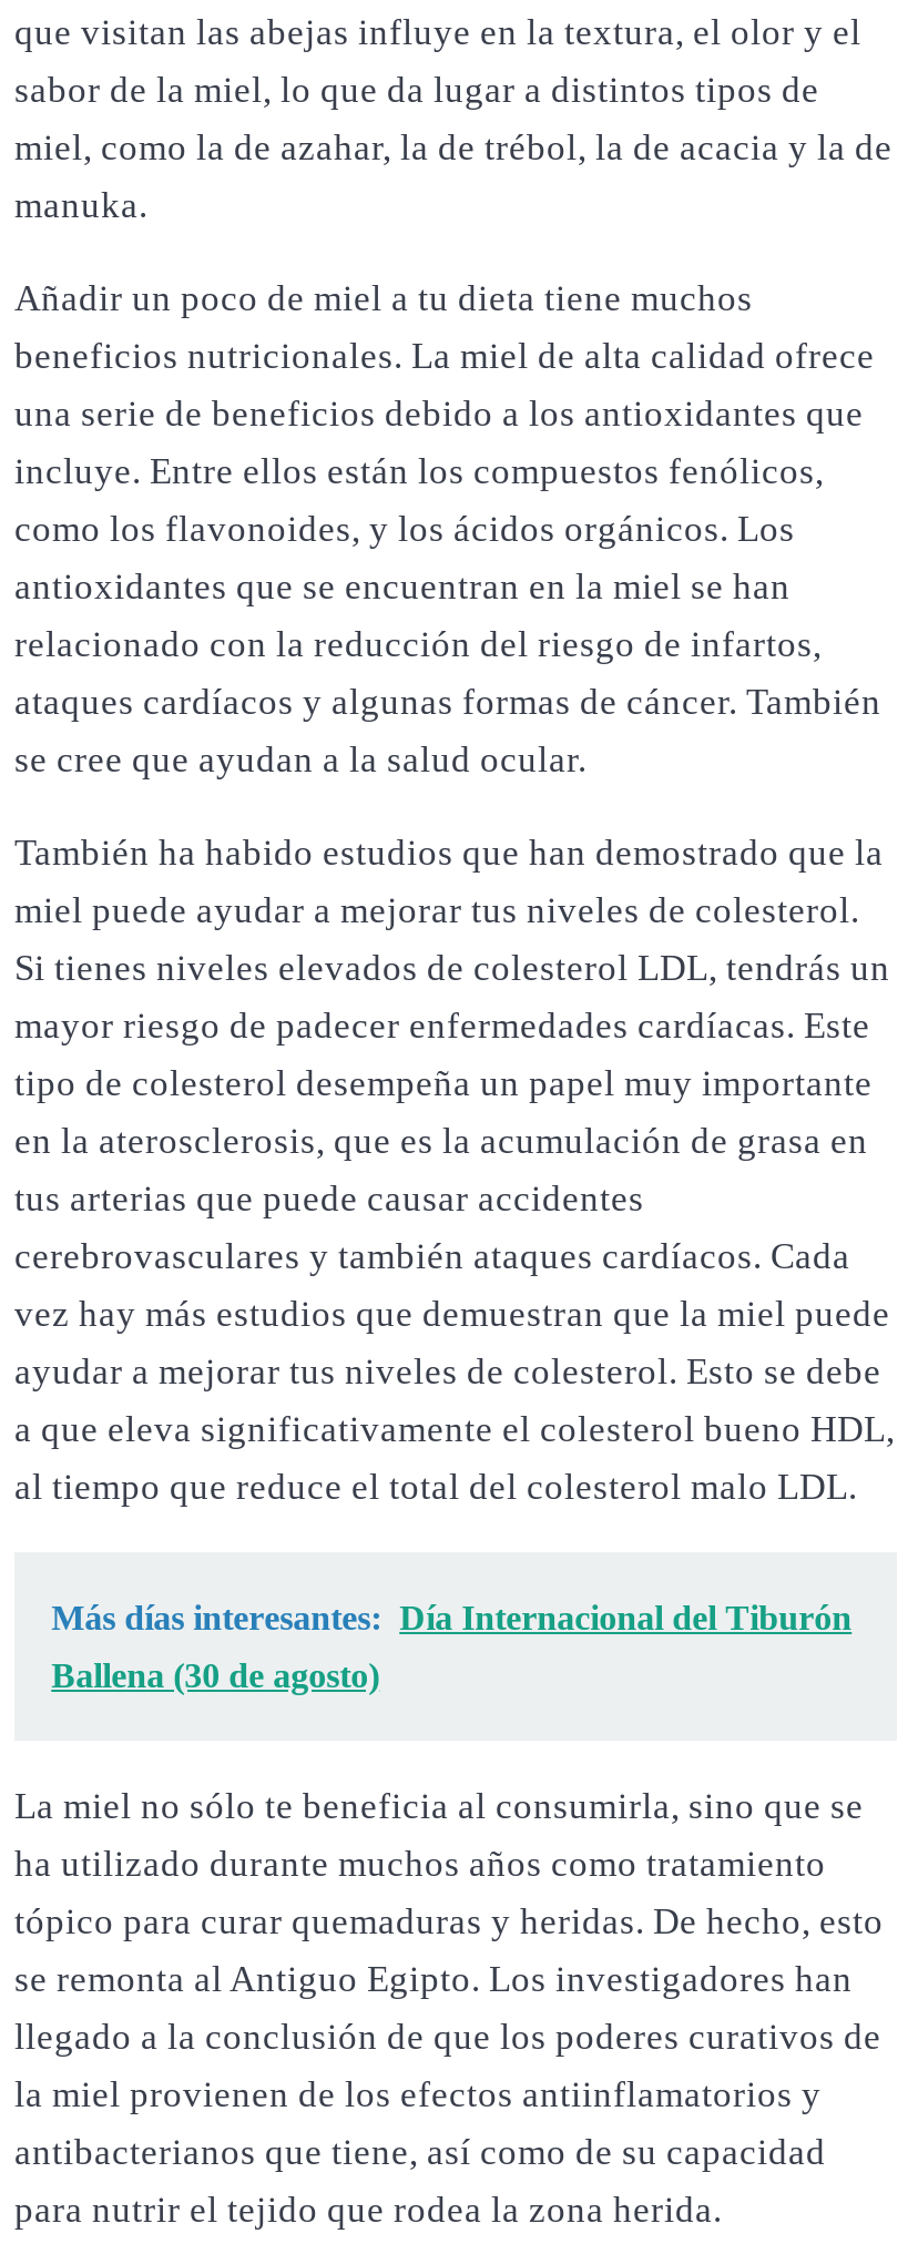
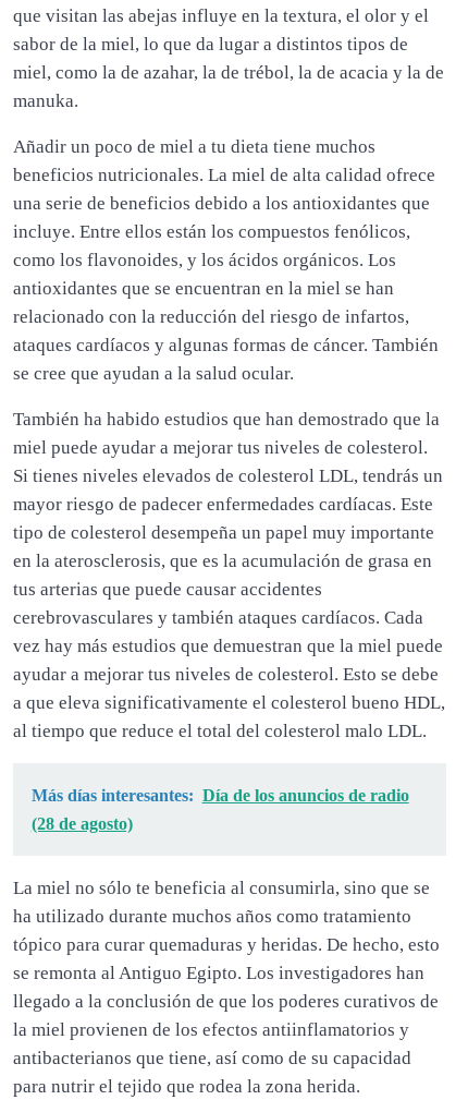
- Más días interesantes: Día Internacional del Tiburón
+ Más días interesantes: Día de los anuncios de radio

- Ballena (30 de agosto)
+ (28 de agosto)
